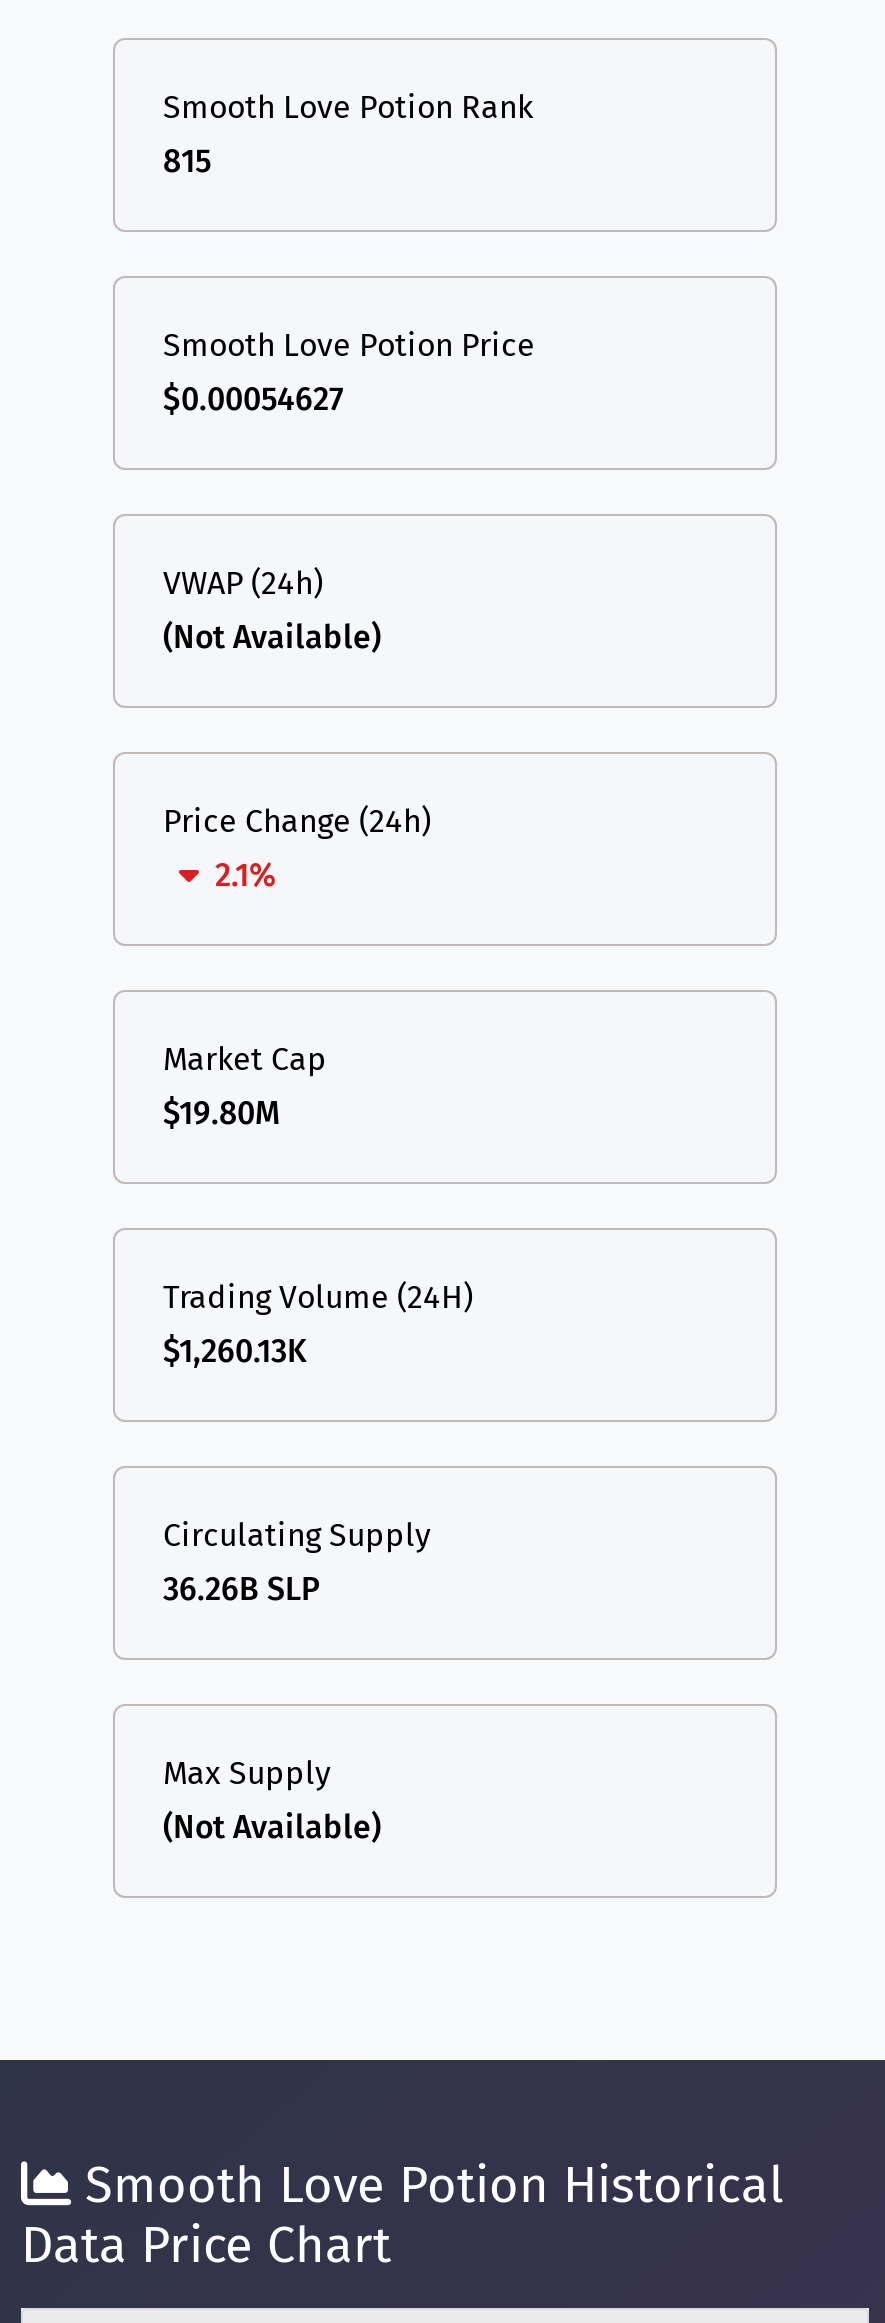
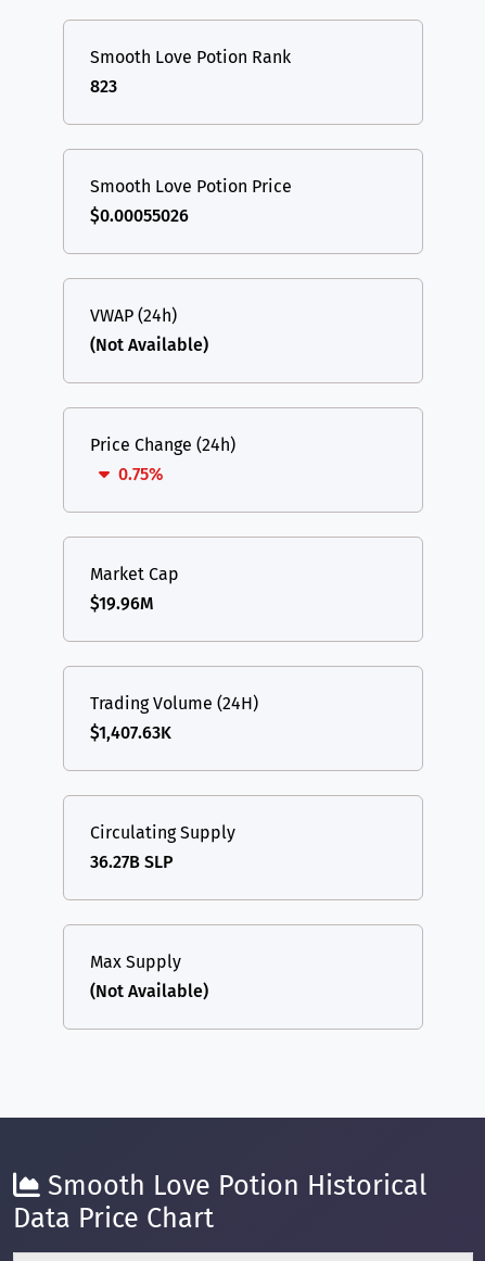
- 815
+ 823

- $0.00054627
+ $0.00055026

- 2.1%
+ 0.75%

- $19.80M
+ $19.96M

- $1,260.13K
+ $1,407.63K

- 36.26B SLP
+ 36.27B SLP
